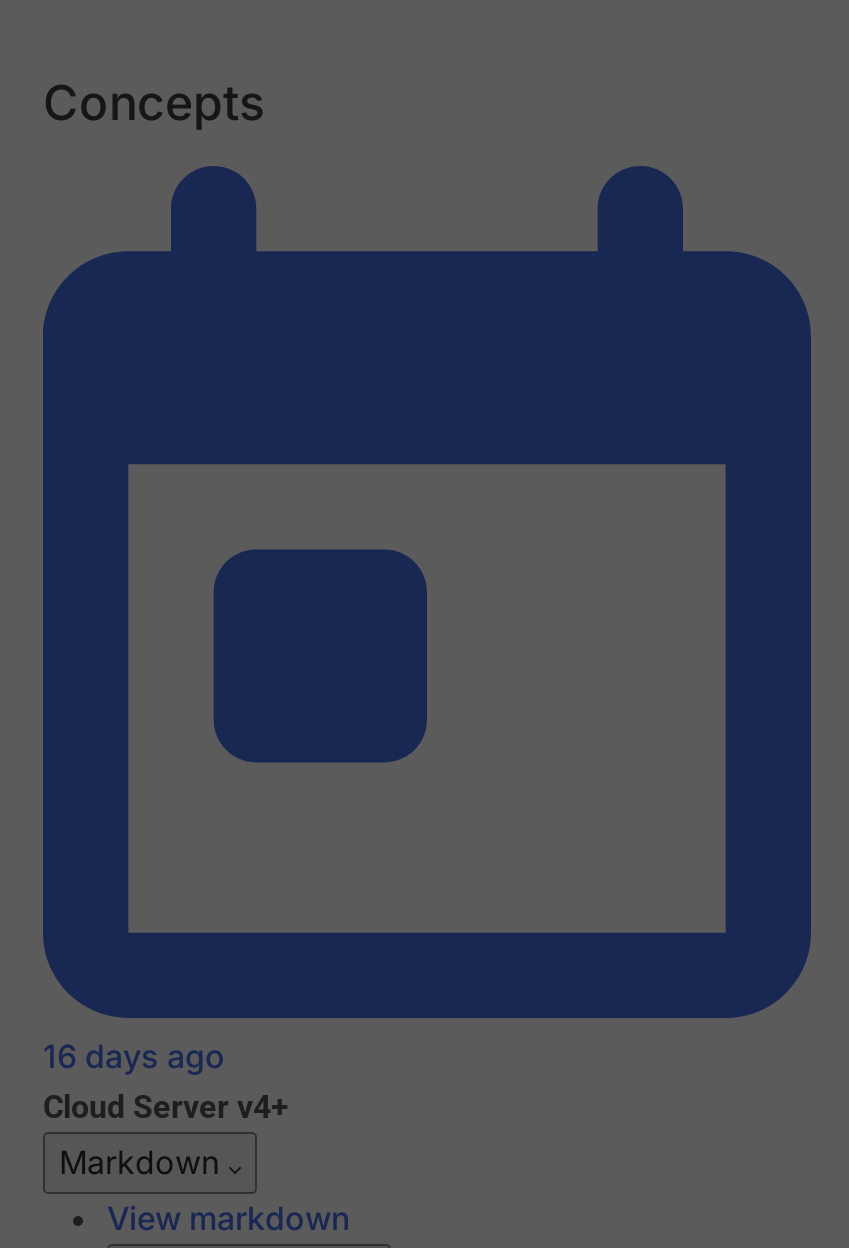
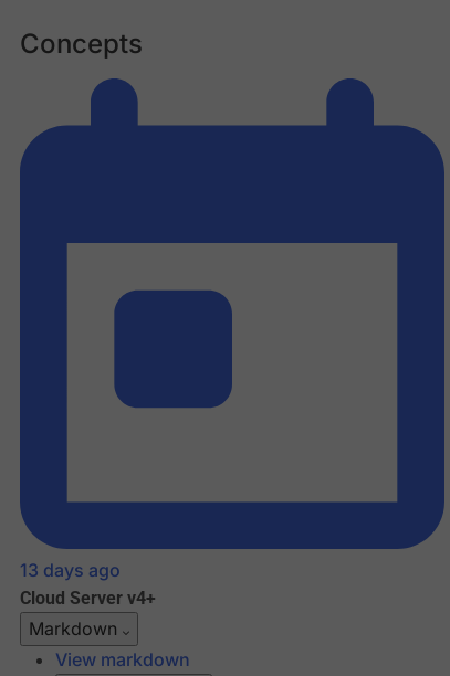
- 16 days ago
+ 13 days ago
